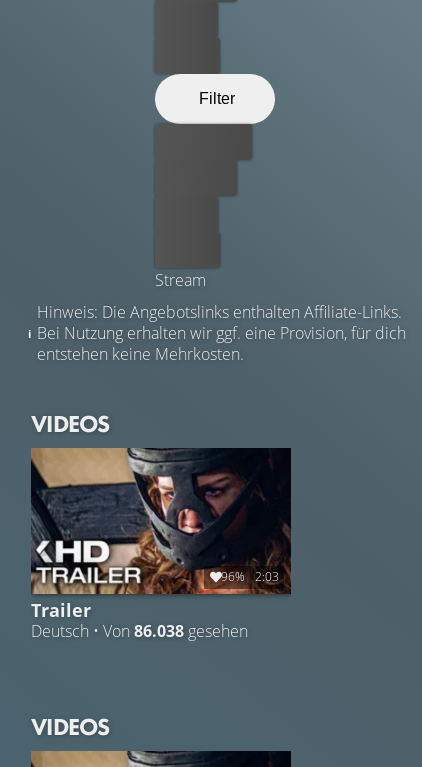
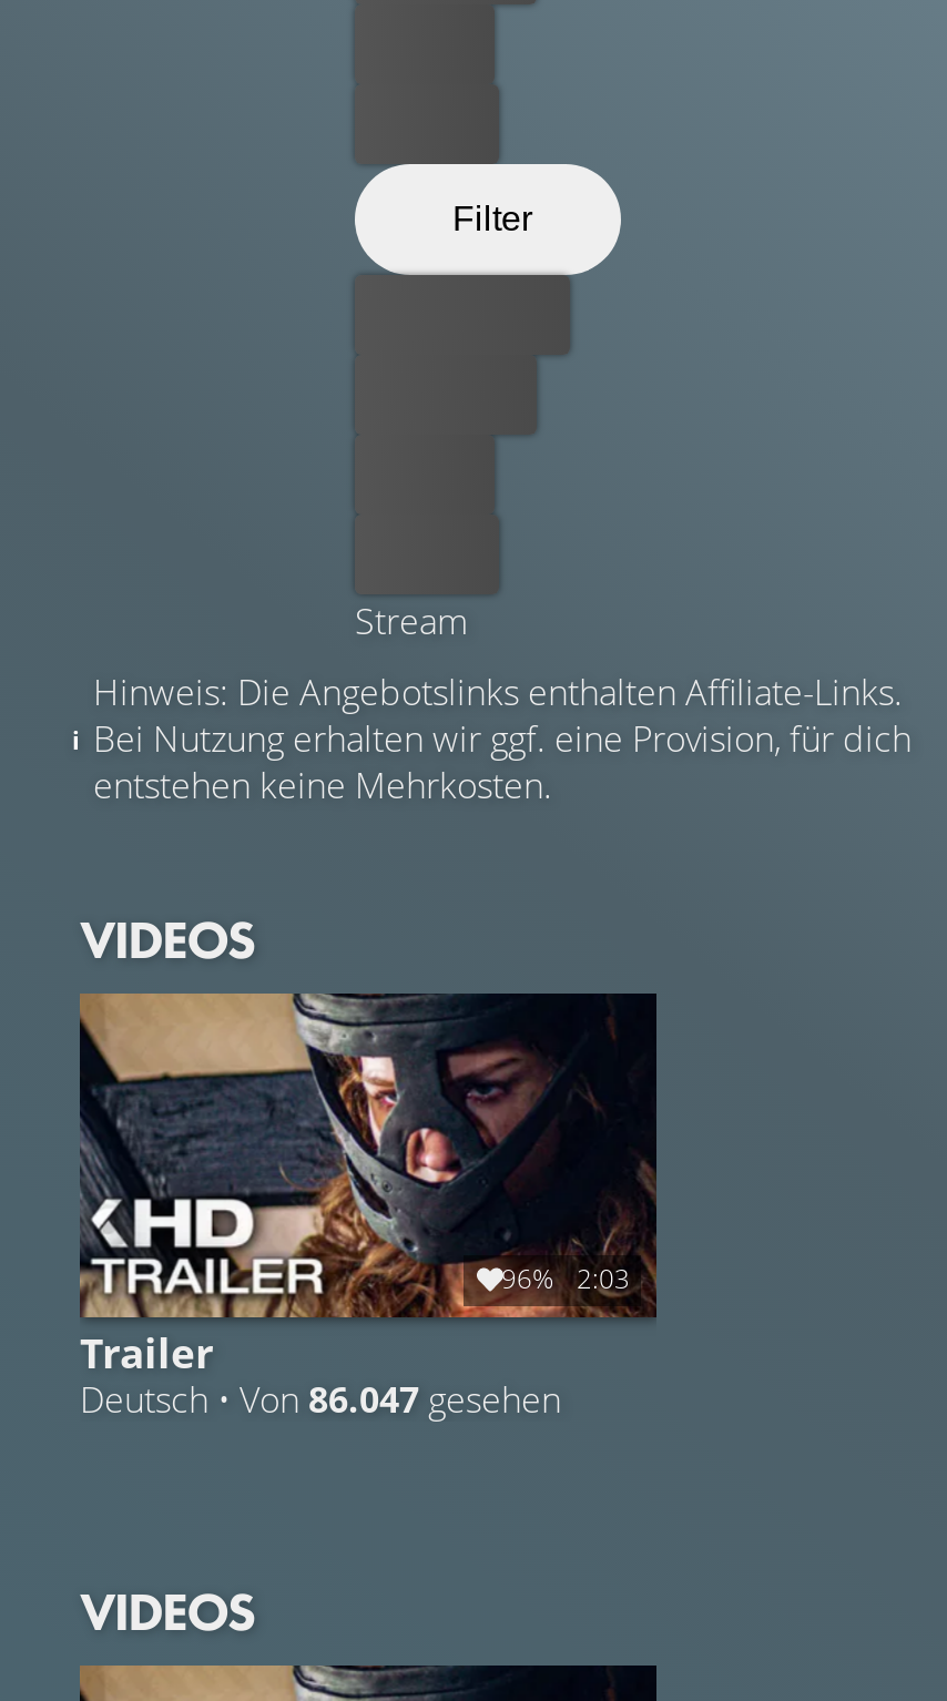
- Deutsch • Von 86.038 gesehen
+ Deutsch • Von 86.047 gesehen
